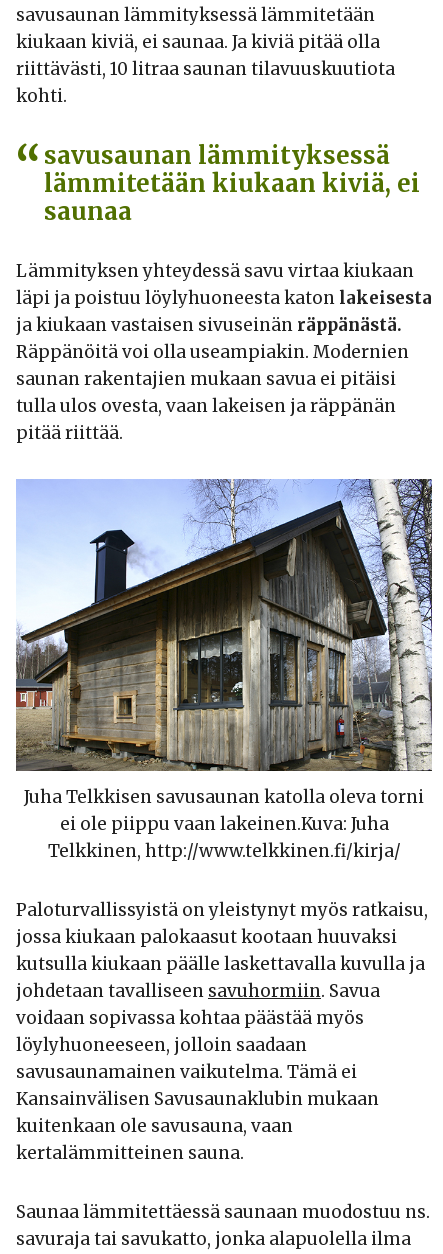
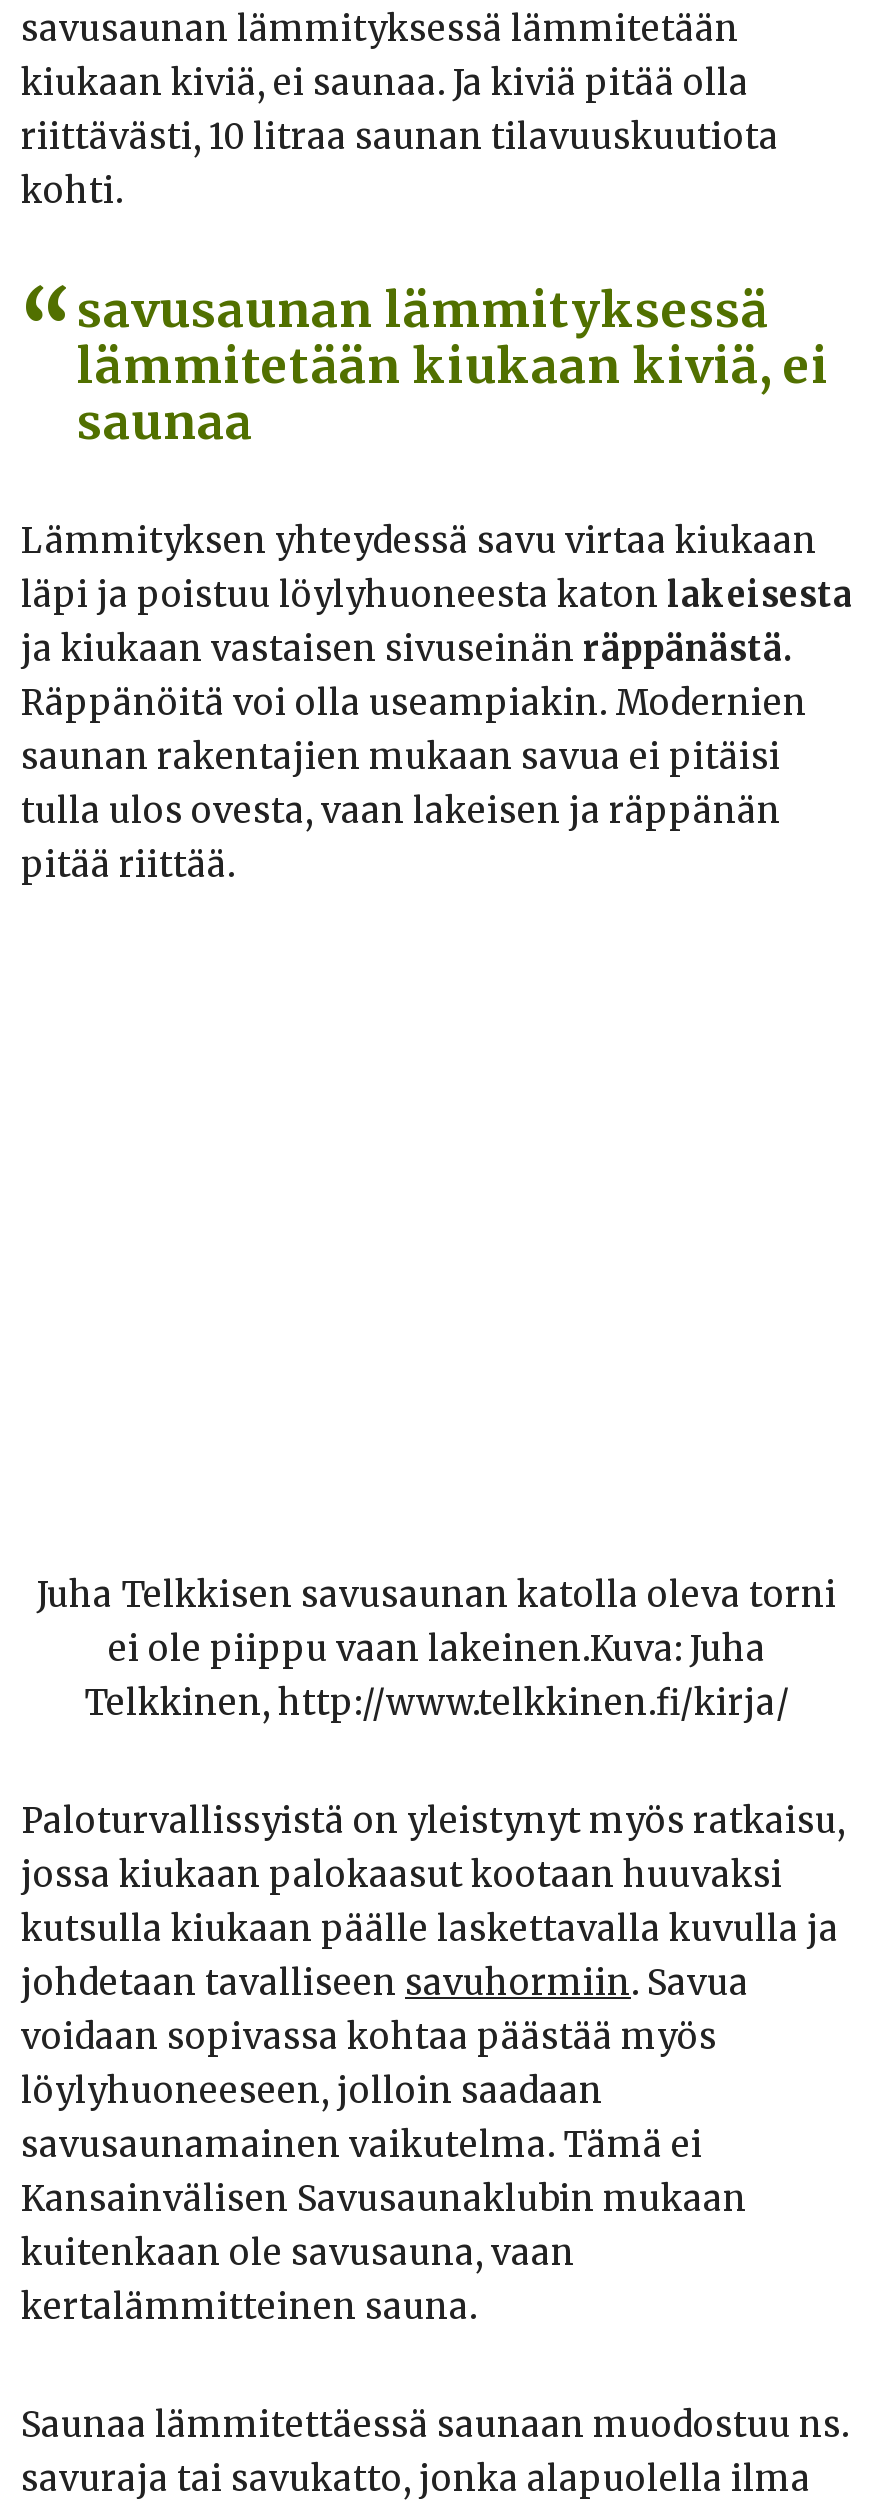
- [image]
